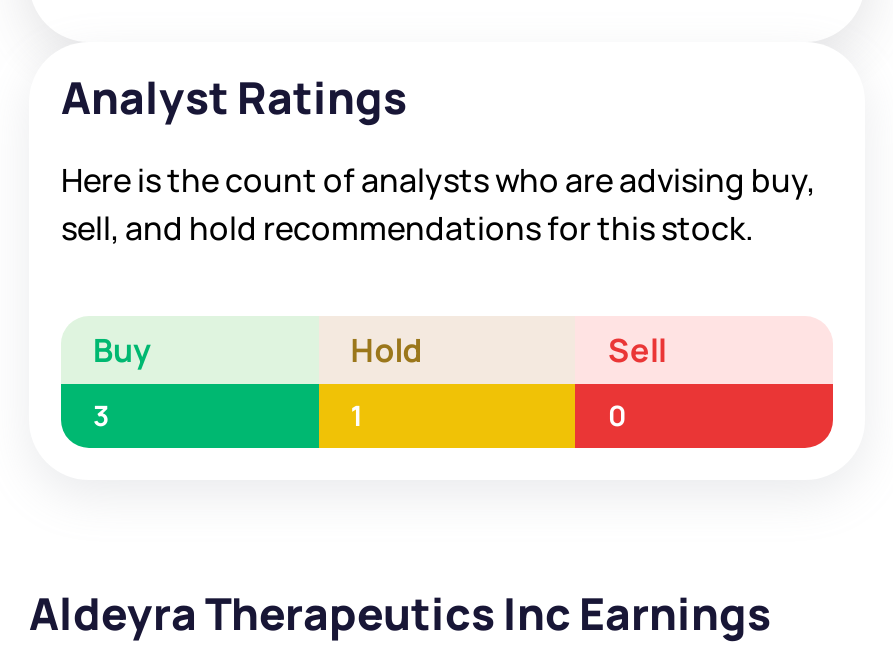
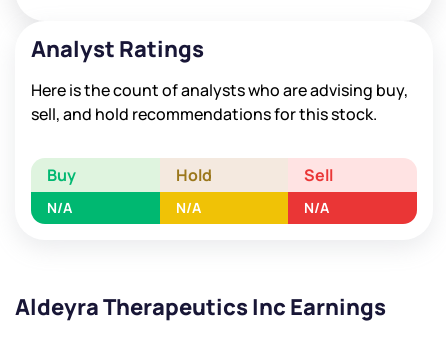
- 3
- 1
- 0
+ N/A
+ N/A
+ N/A
